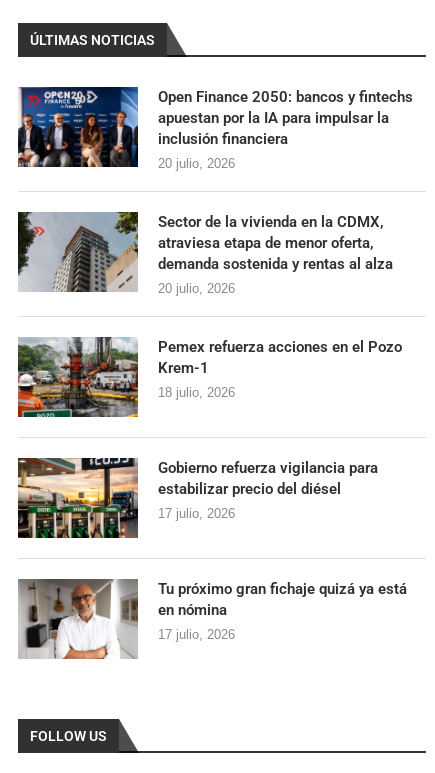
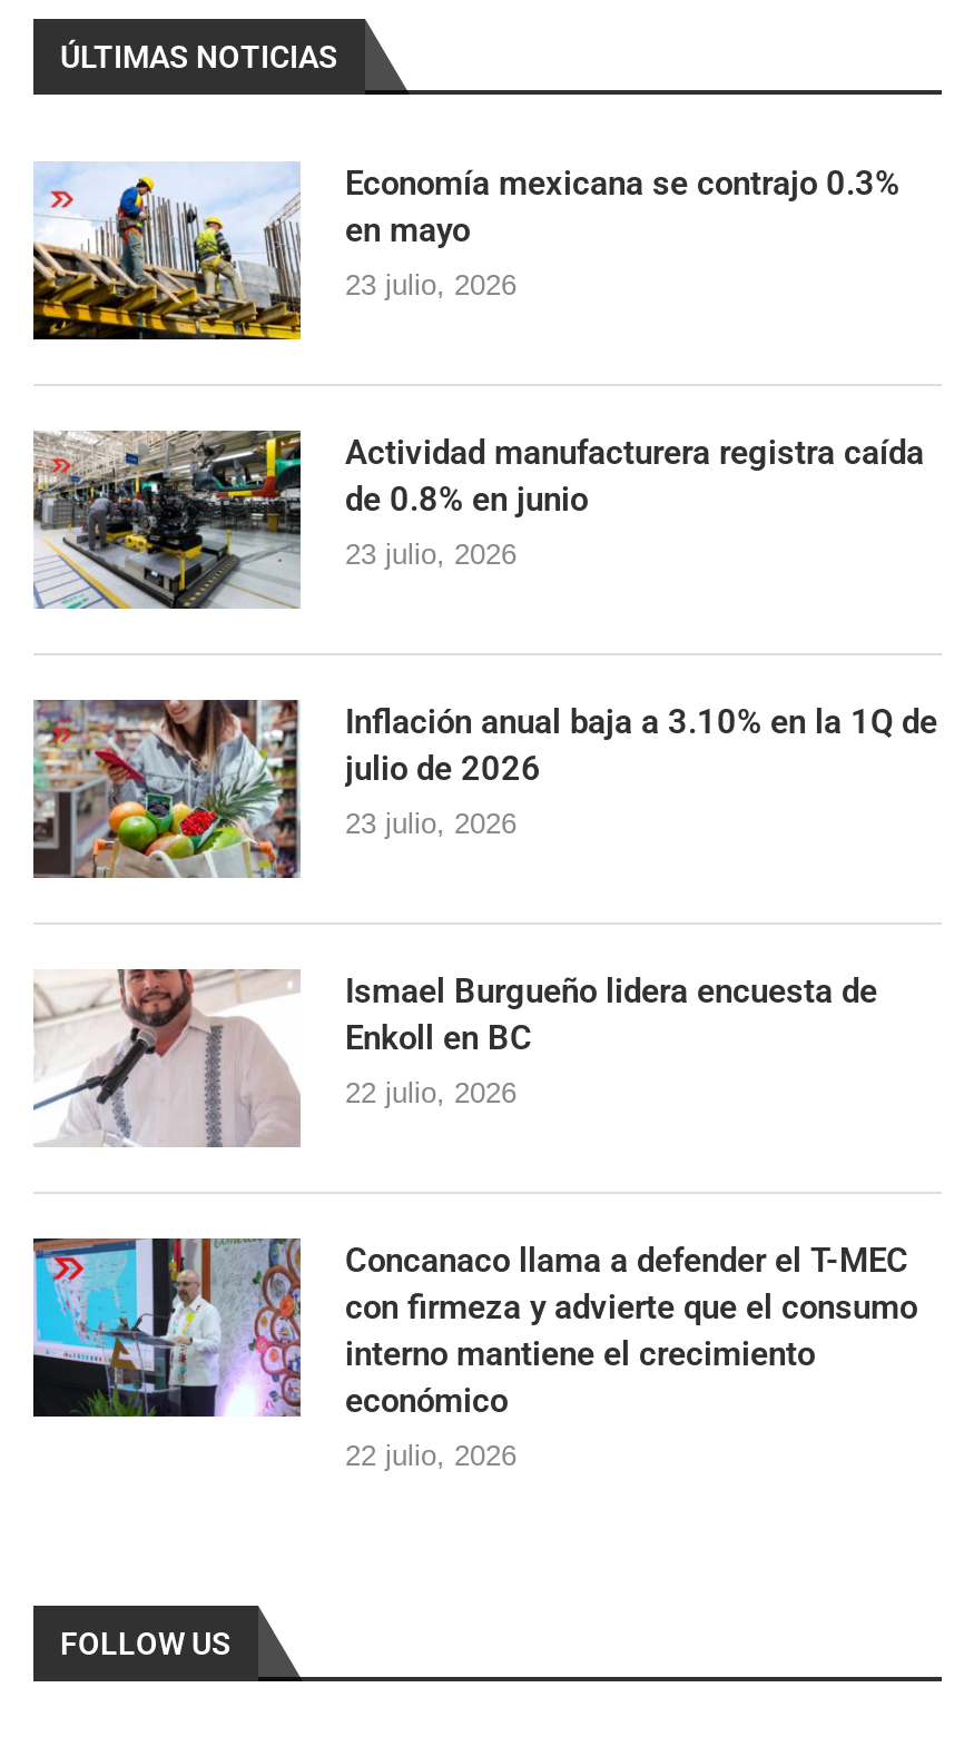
- [image]
- Open Finance 2050: bancos y fintechs
- apuestan por la IA para impulsar la
- inclusión financiera
- 20 julio, 2026
+ [image]
+ Economía mexicana se contrajo 0.3%
+ en mayo
+ 23 julio, 2026

- [image]
- Sector de la vivienda en la CDMX,
- atraviesa etapa de menor oferta,
- demanda sostenida y rentas al alza
- 20 julio, 2026
+ [image]
+ Actividad manufacturera registra caída
+ de 0.8% en junio
+ 23 julio, 2026

- [image]
- Pemex refuerza acciones en el Pozo
- Krem-1
- 18 julio, 2026
+ [image]
+ Inflación anual baja a 3.10% en la 1Q de
+ julio de 2026
+ 23 julio, 2026

- [image]
- Gobierno refuerza vigilancia para
- estabilizar precio del diésel
- 17 julio, 2026
+ [image]
+ Ismael Burgueño lidera encuesta de
+ Enkoll en BC
+ 22 julio, 2026

- [image]
- Tu próximo gran fichaje quizá ya está
- en nómina
- 17 julio, 2026
+ [image]
+ Concanaco llama a defender el T-MEC
+ con firmeza y advierte que el consumo
+ interno mantiene el crecimiento
+ económico
+ 22 julio, 2026
